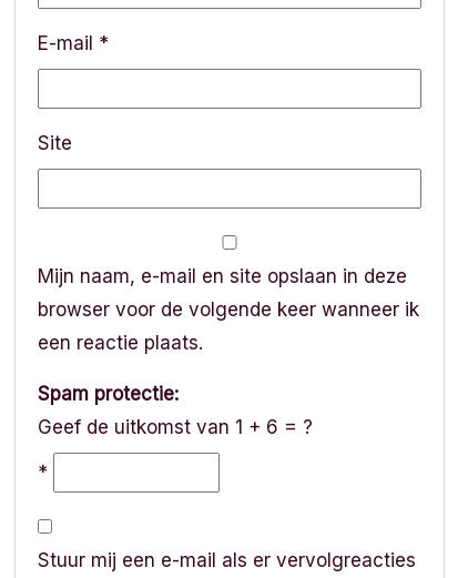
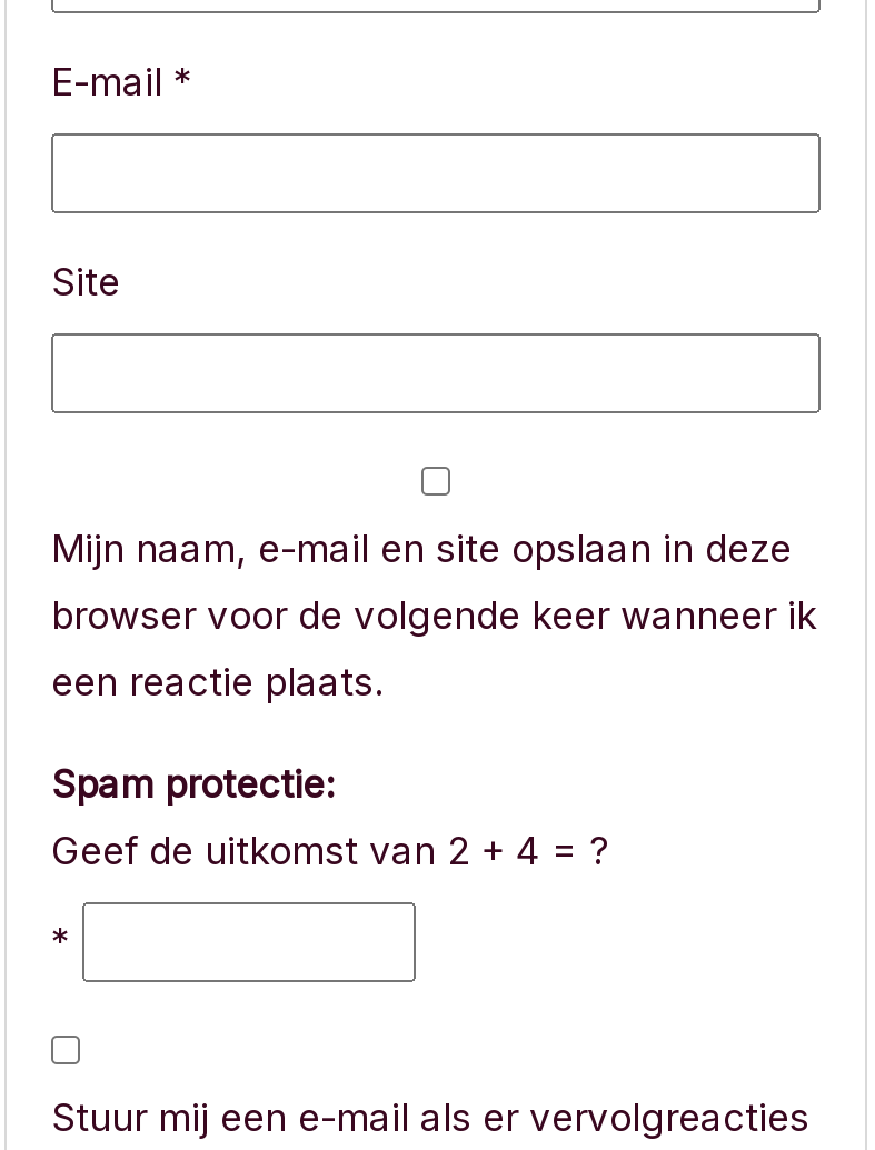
- Geef de uitkomst van 1 + 6 = ?
+ Geef de uitkomst van 2 + 4 = ?
